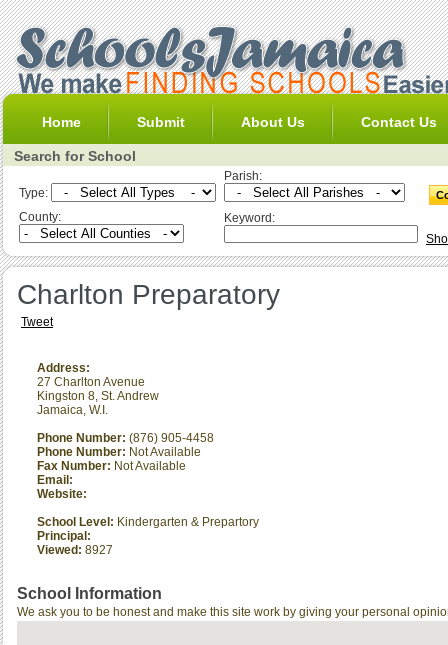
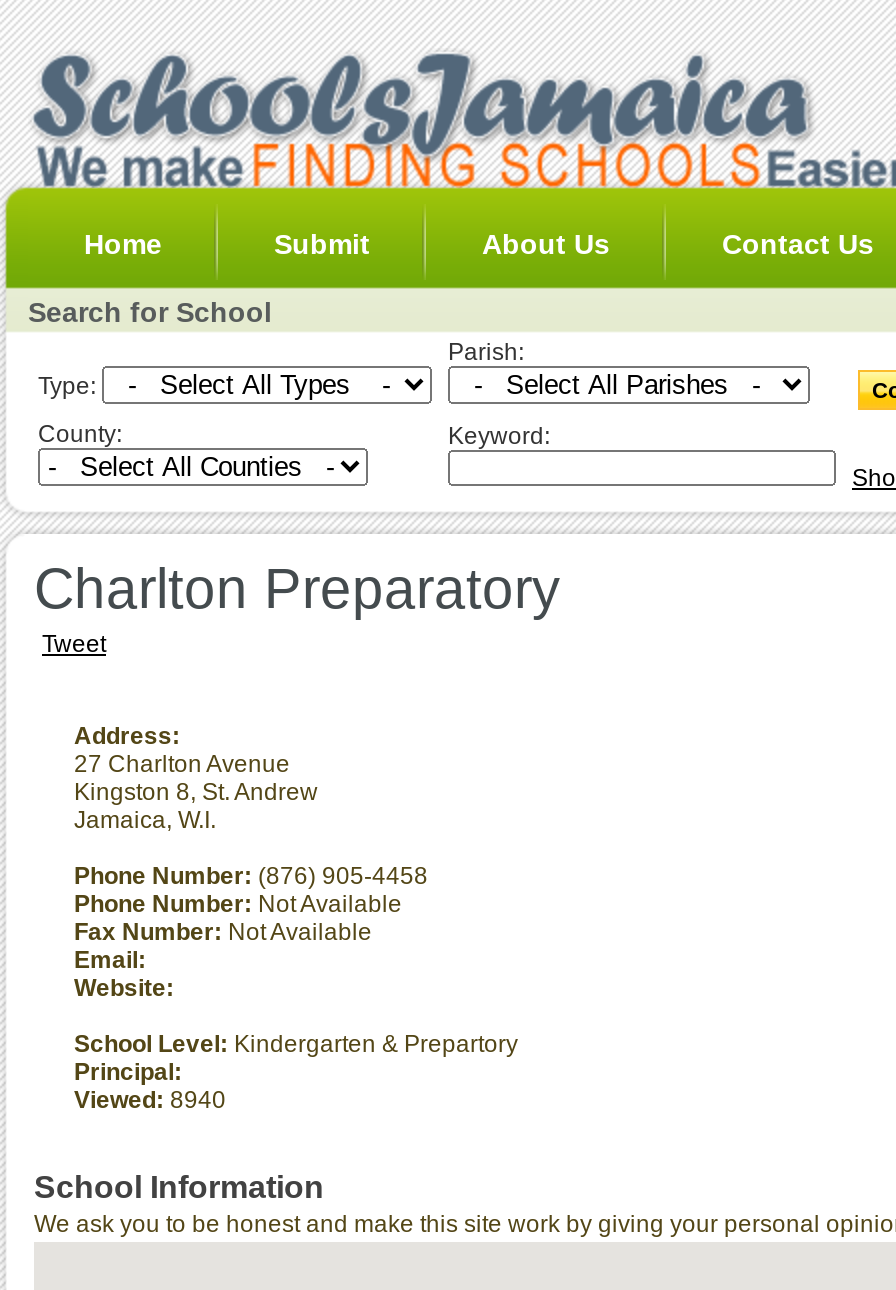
- Viewed: 8927
+ Viewed: 8940
